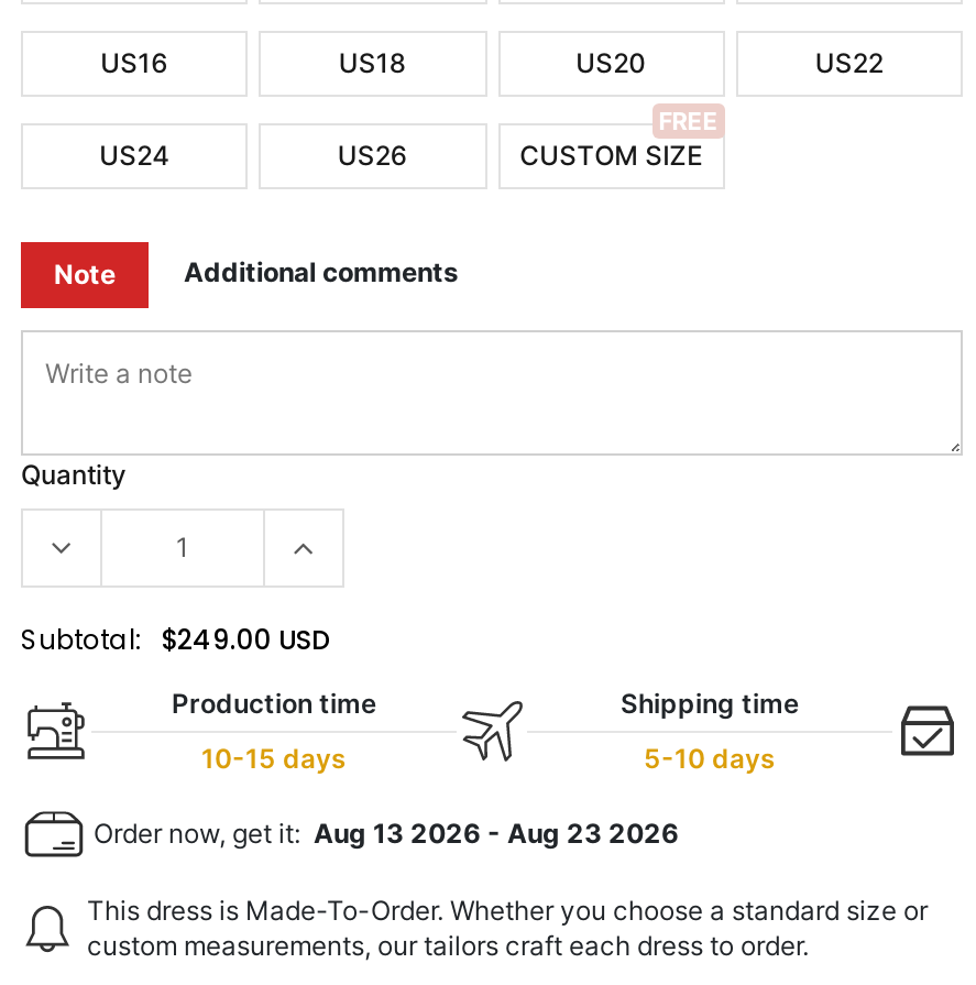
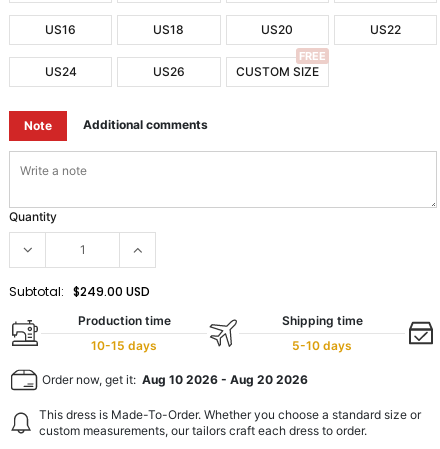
- Order now, get it: Aug 13 2026 - Aug 23 2026
+ Order now, get it: Aug 10 2026 - Aug 20 2026
